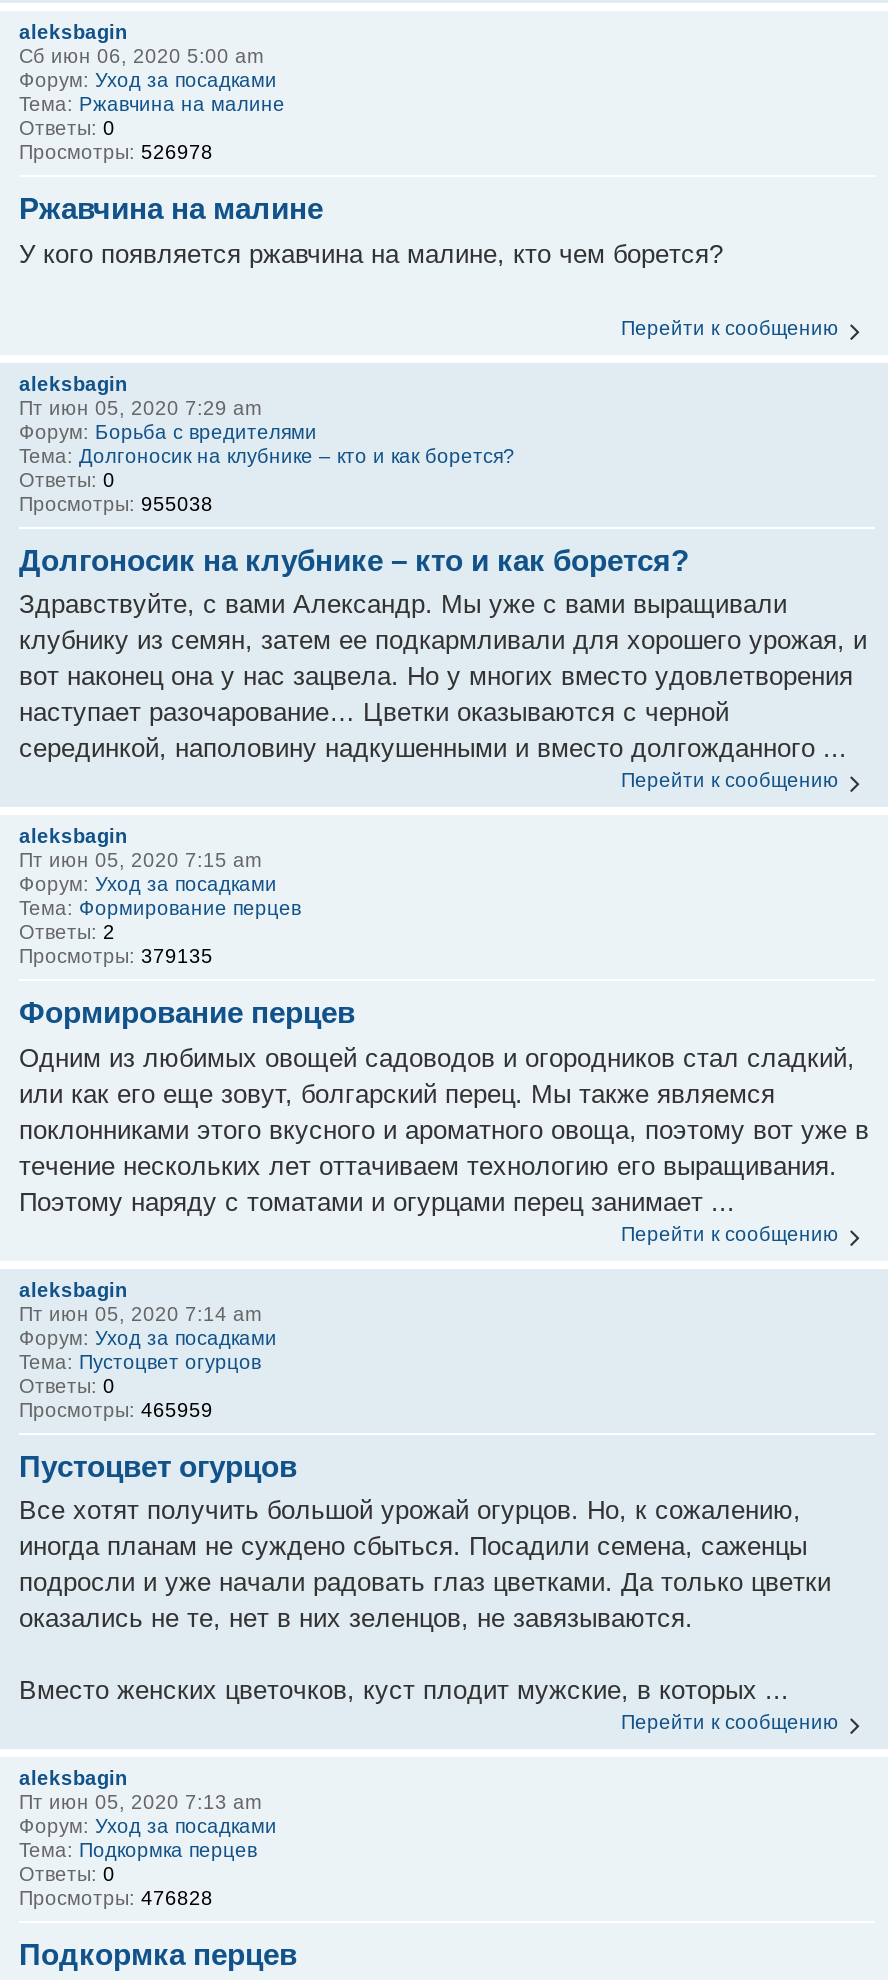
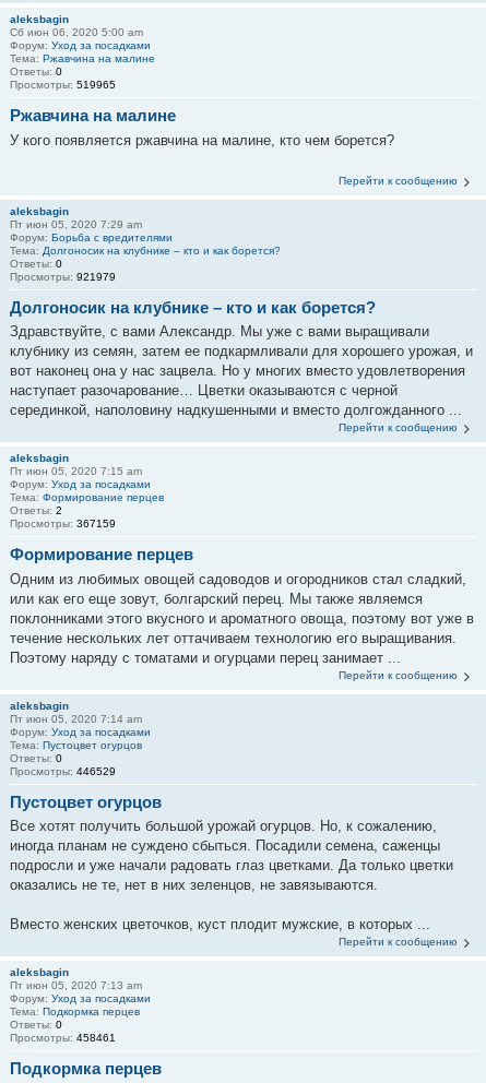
- Просмотры: 526978
+ Просмотры: 519965

- Просмотры: 955038
+ Просмотры: 921979

- Просмотры: 379135
+ Просмотры: 367159

- Просмотры: 465959
+ Просмотры: 446529

- Просмотры: 476828
+ Просмотры: 458461
